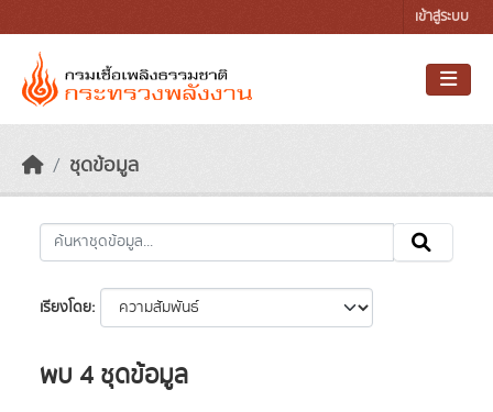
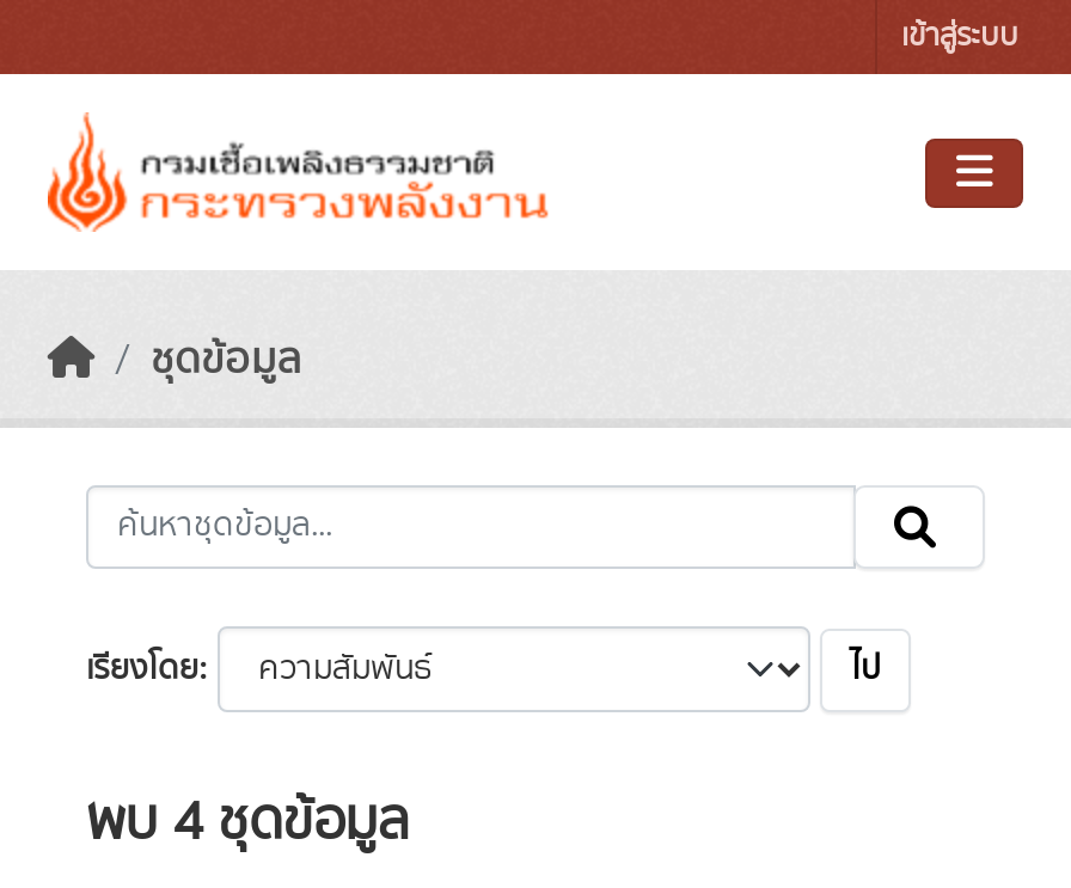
+ ไป
